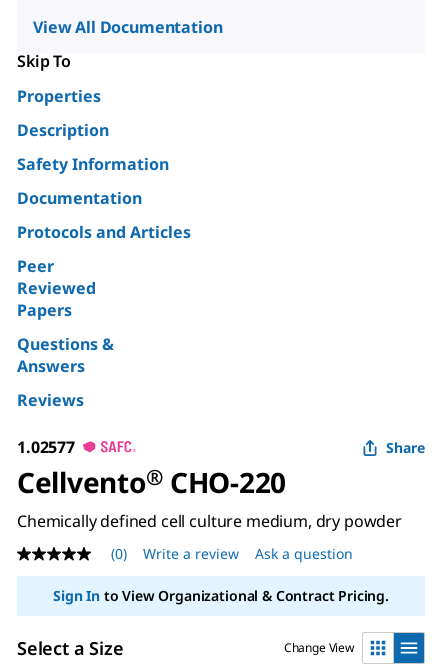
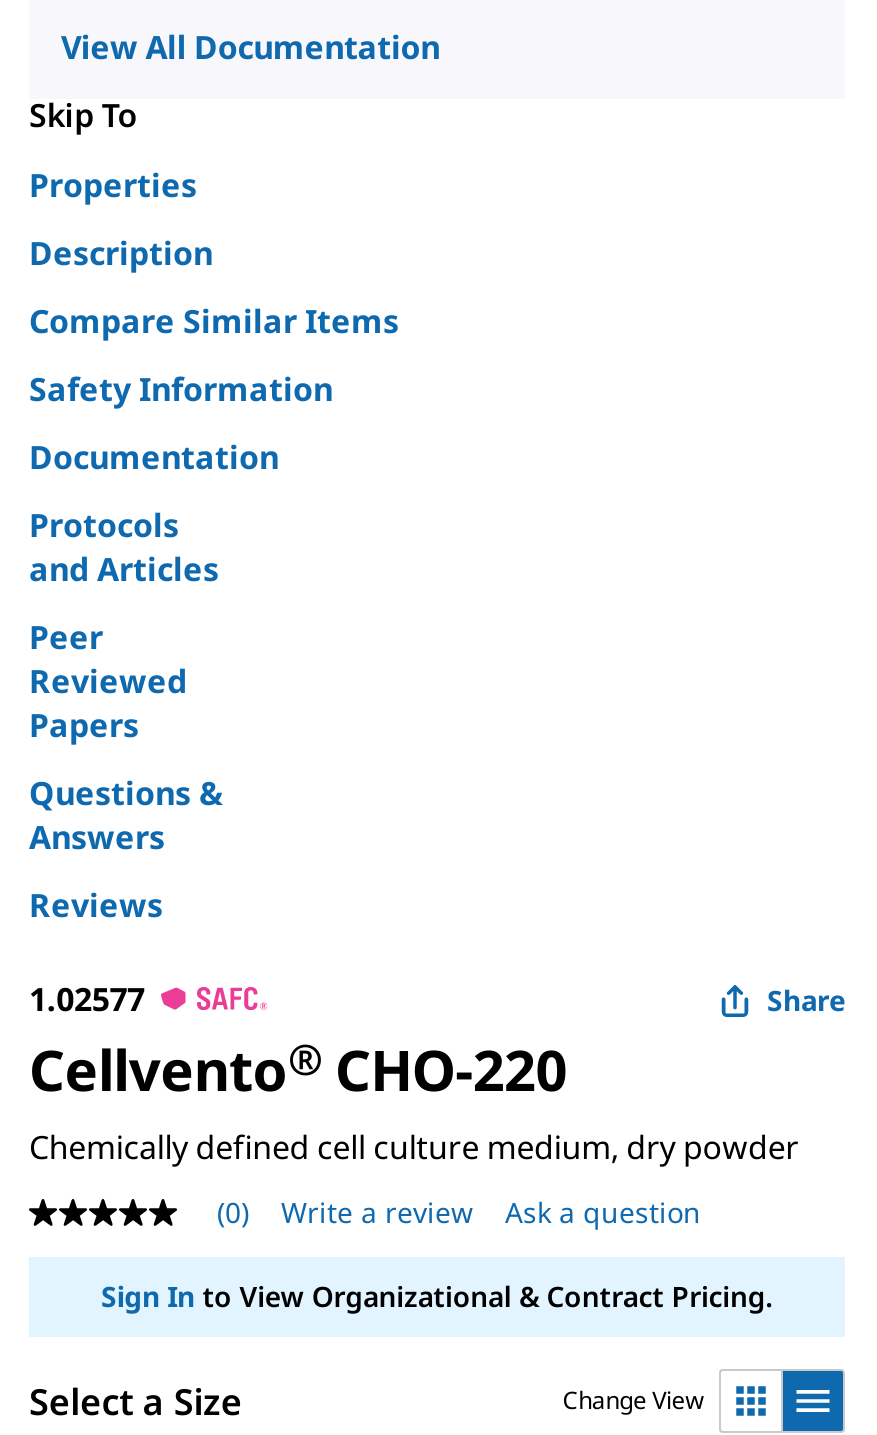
+ Compare Similar Items
